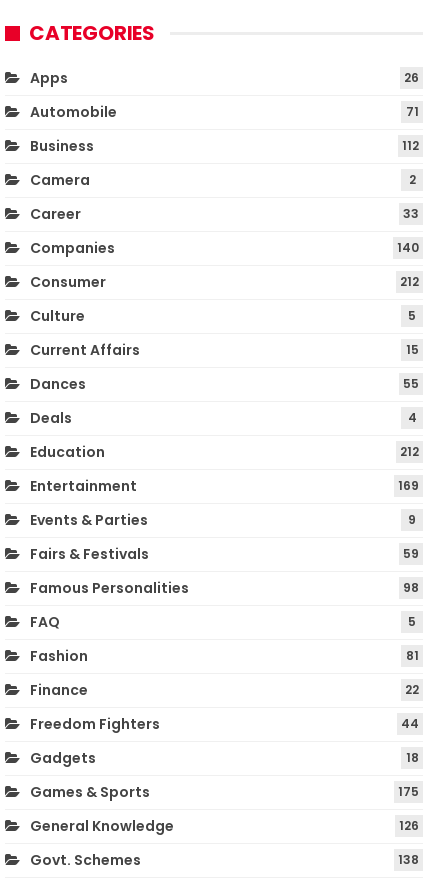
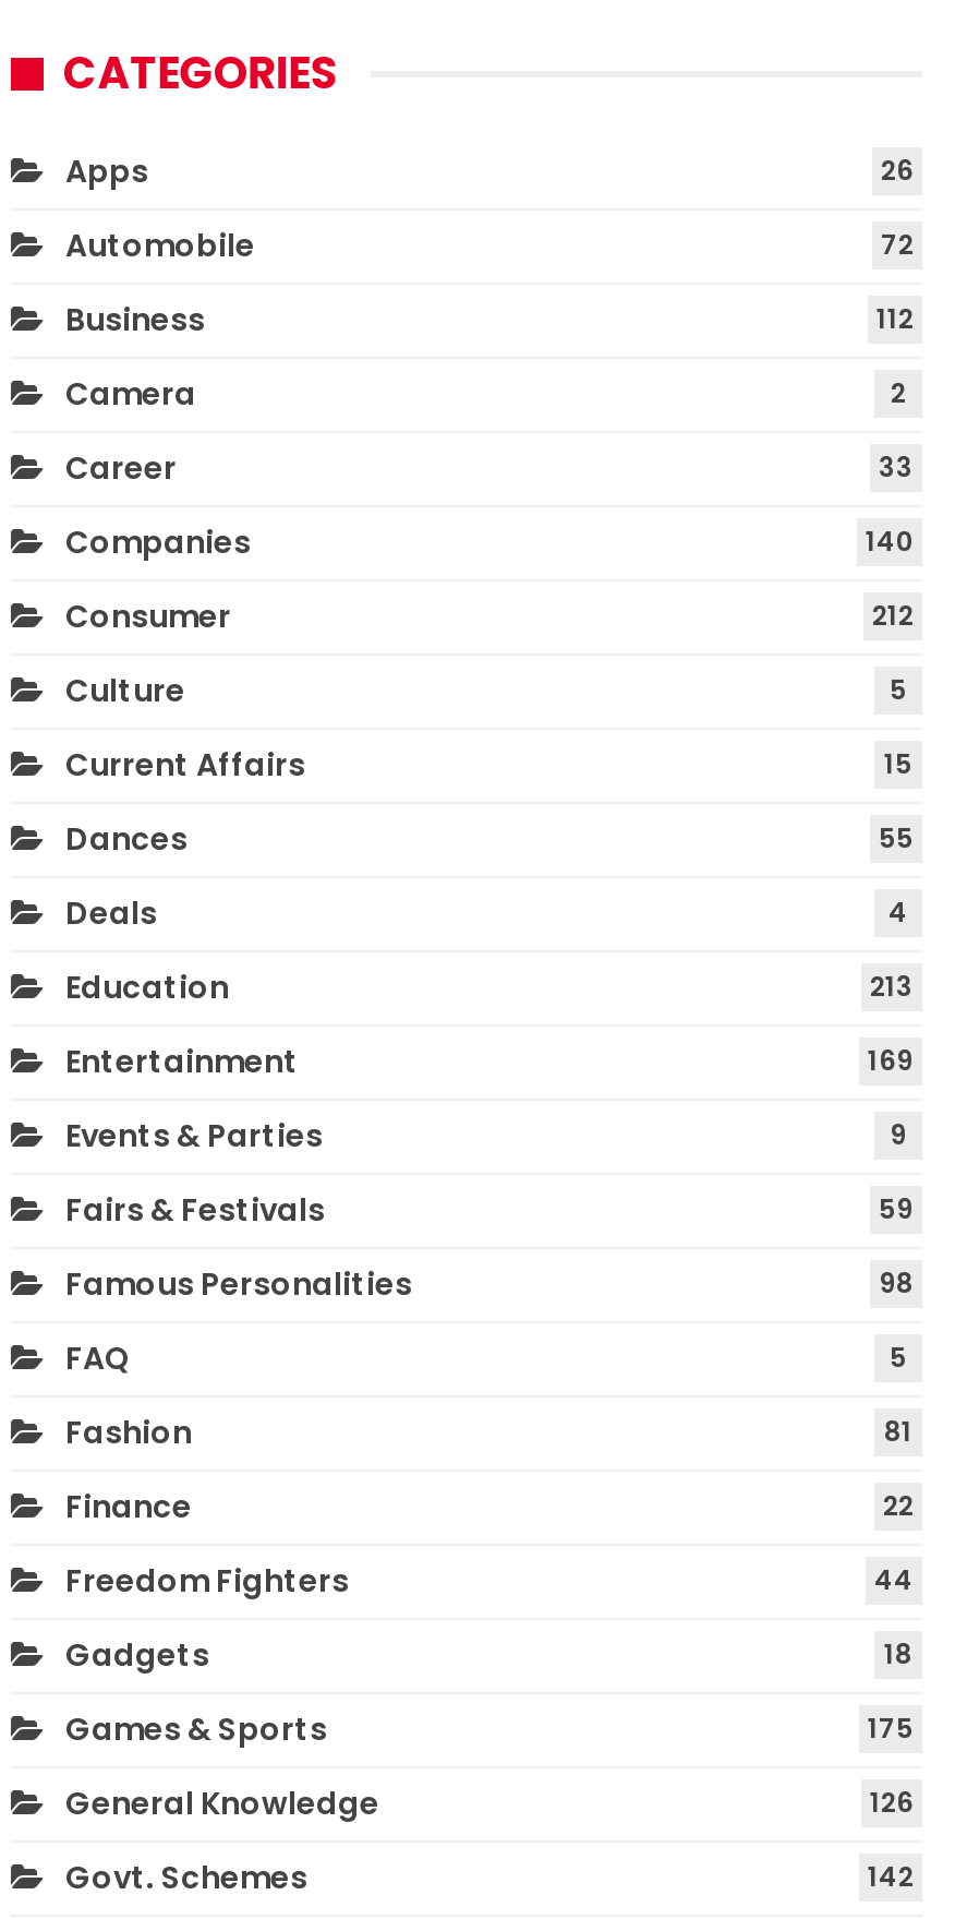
- 71
+ 72

- 212
+ 213

- 138
+ 142
